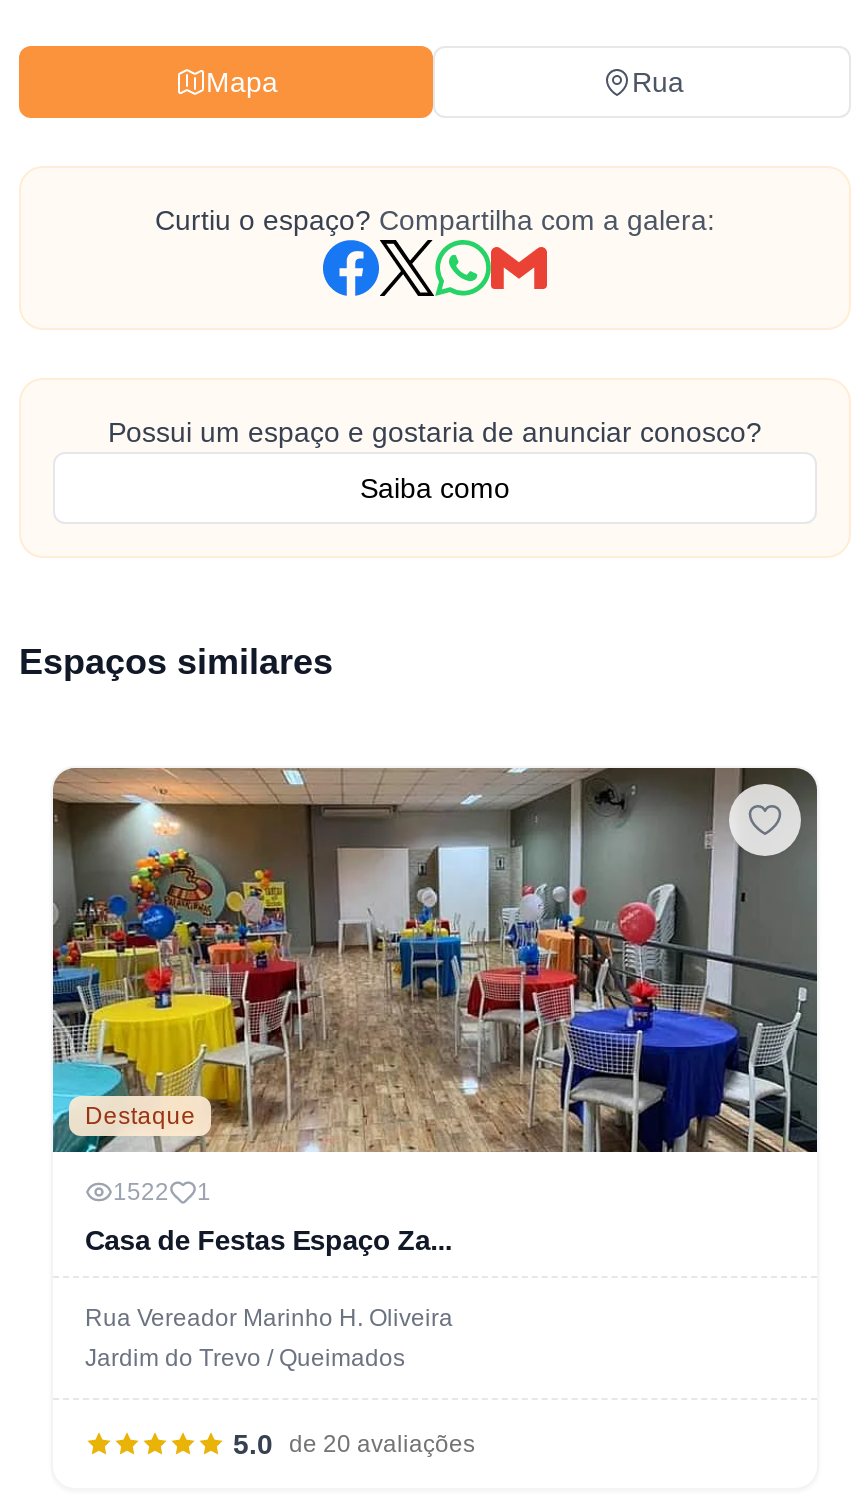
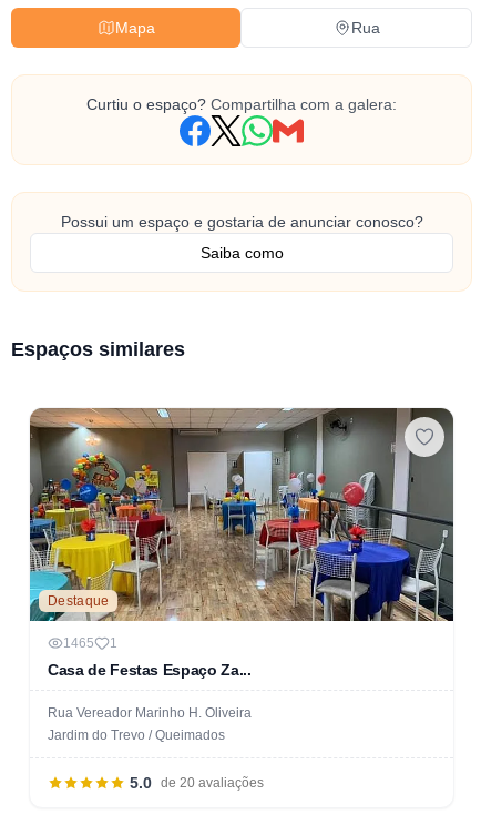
- 1522 1
+ 1465 1
